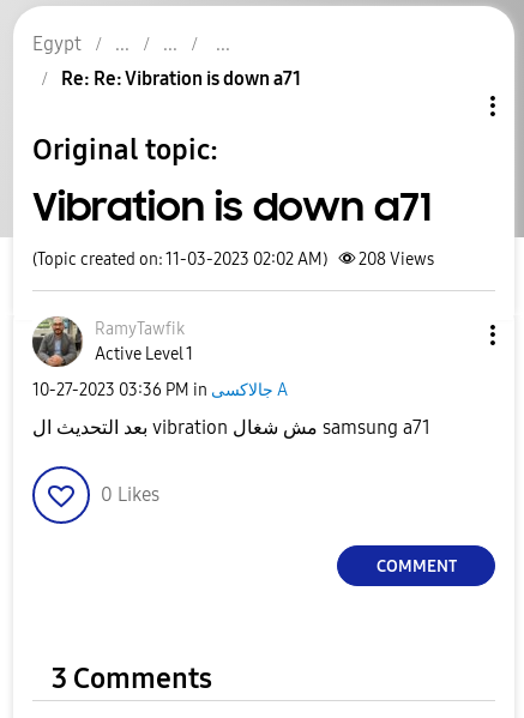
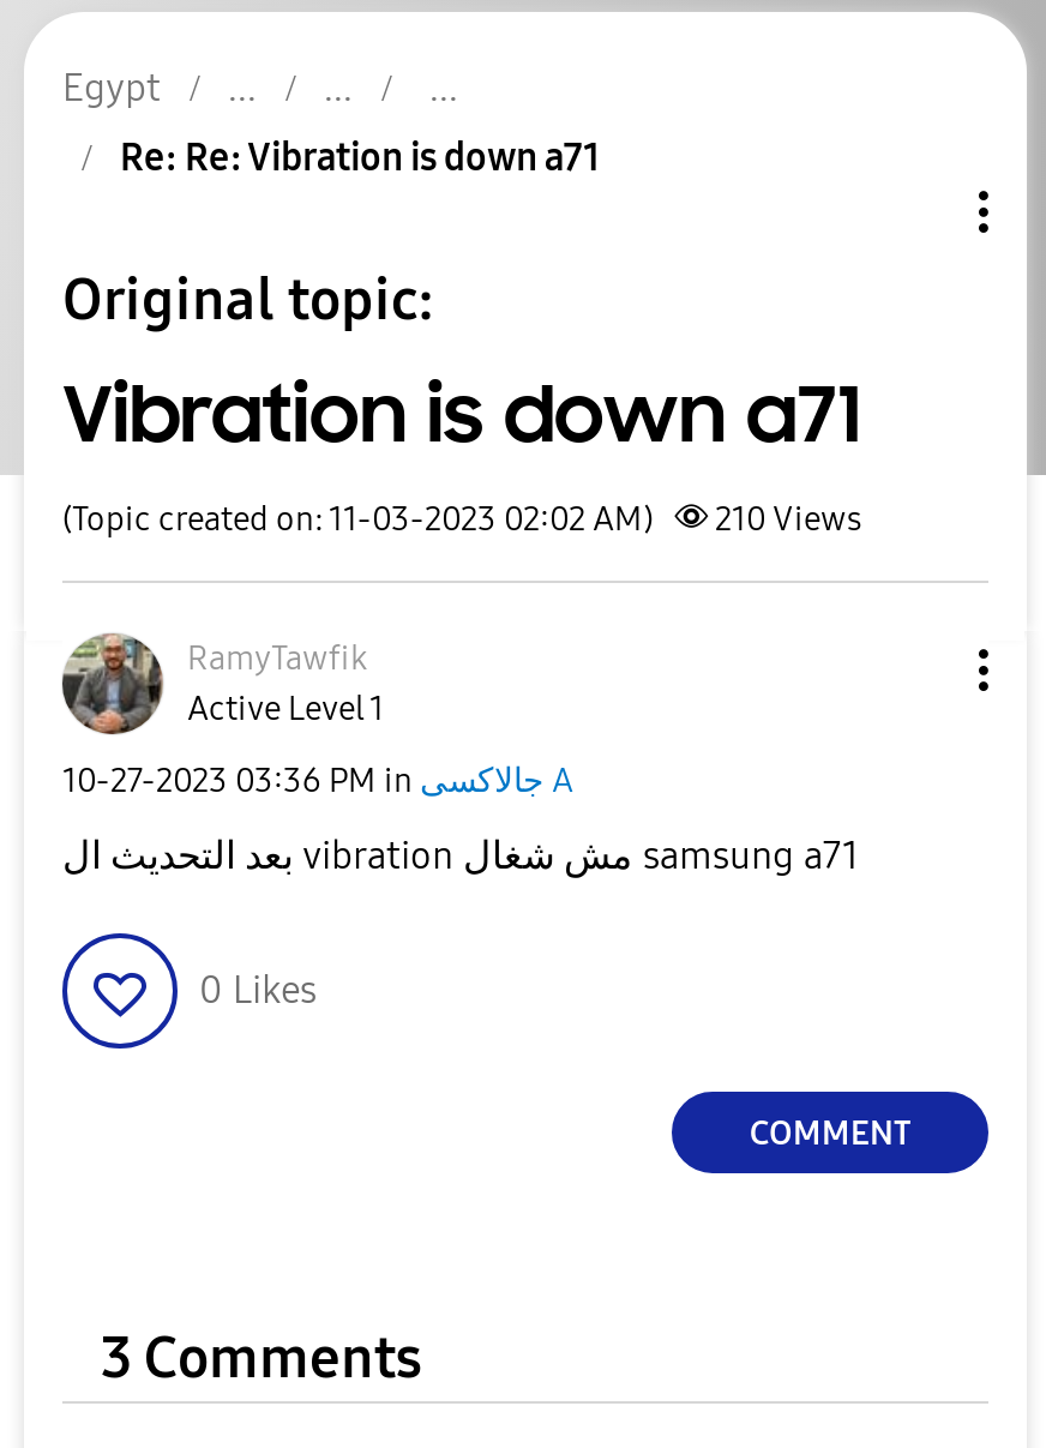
- (Topic created on: 11-03-2023 02:02 AM) 208 Views
+ (Topic created on: 11-03-2023 02:02 AM) 210 Views
